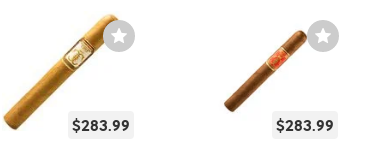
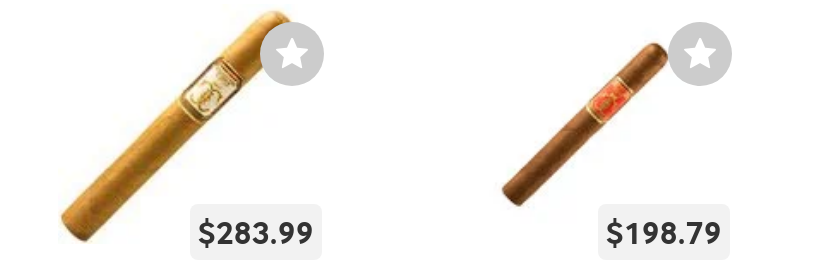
- $283.99
+ $198.79
